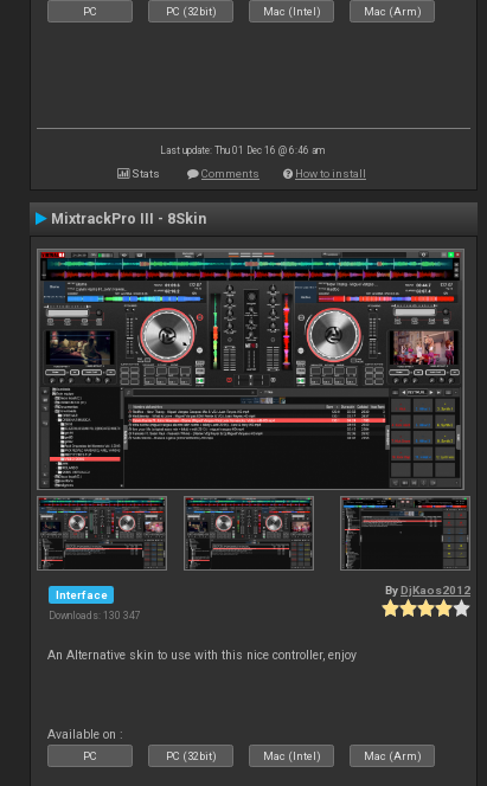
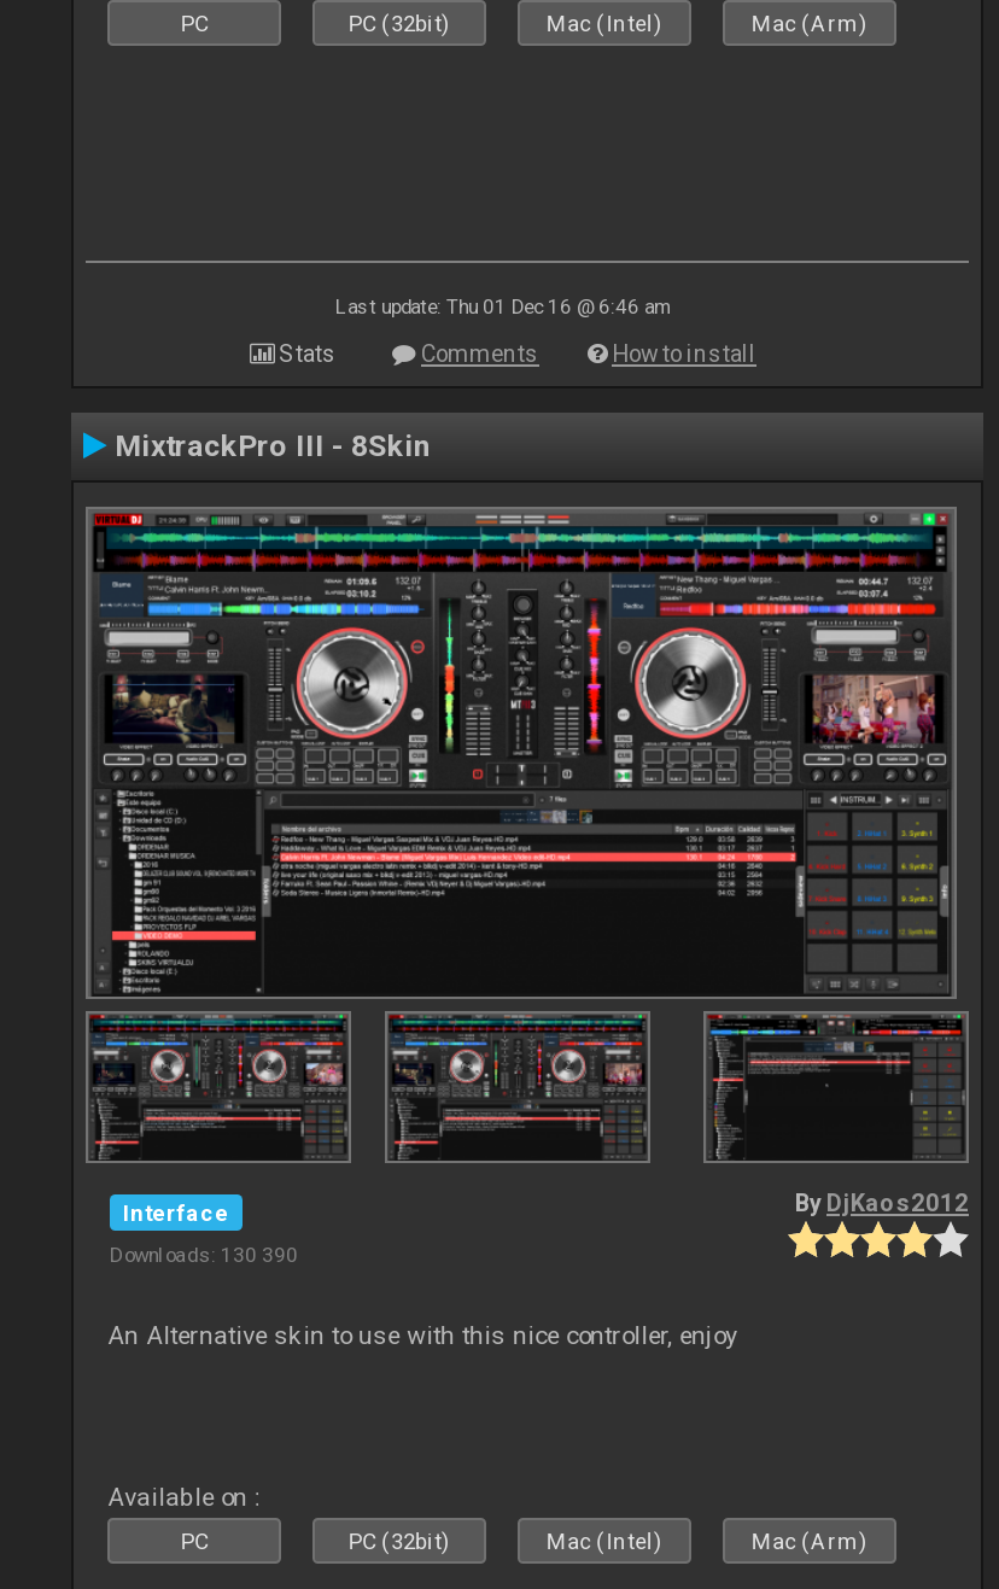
- Downloads: 130 347
+ Downloads: 130 390
